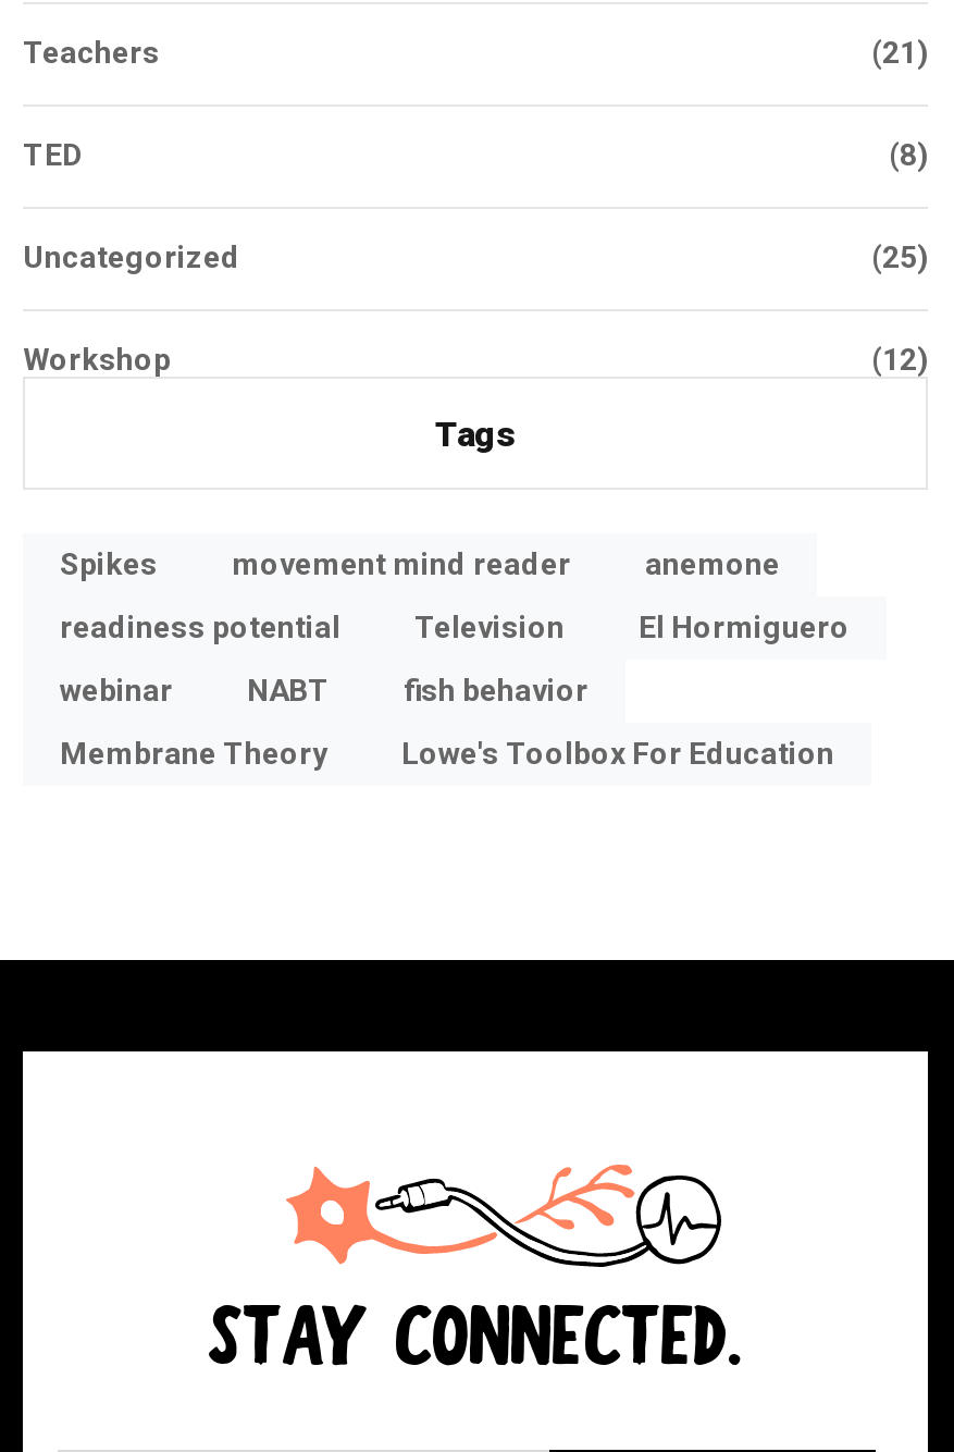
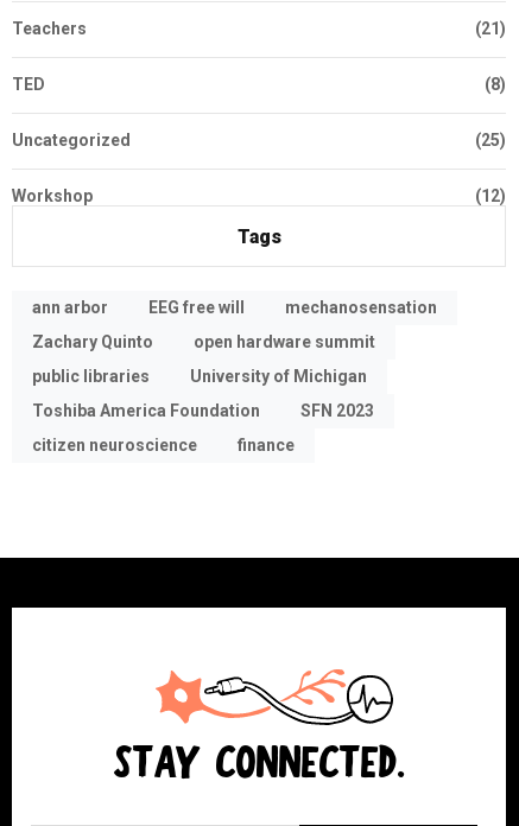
- Spikes
- movement mind reader
- anemone
- readiness potential
- Television
- El Hormiguero
- webinar
- NABT
- fish behavior
- Membrane Theory
- Lowe's Toolbox For Education
+ ann arbor
+ EEG free will
+ mechanosensation
+ Zachary Quinto
+ open hardware summit
+ public libraries
+ University of Michigan
+ Toshiba America Foundation
+ SFN 2023
+ citizen neuroscience
+ finance
